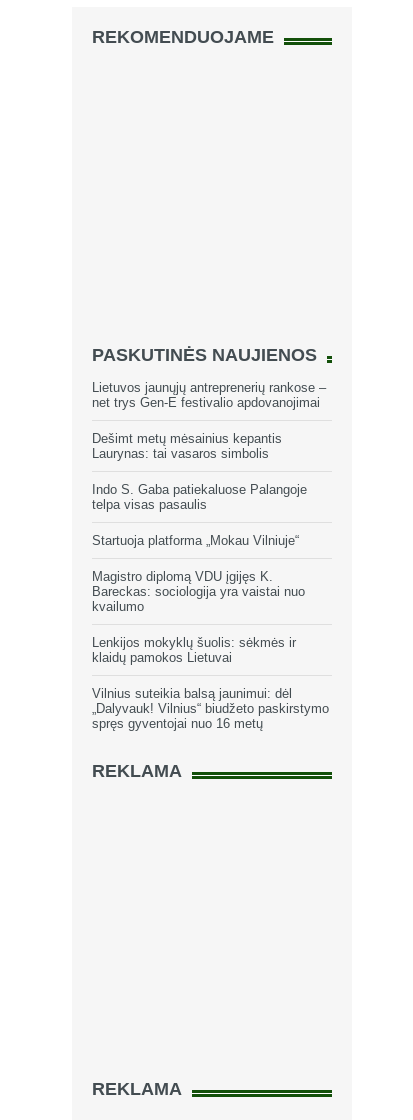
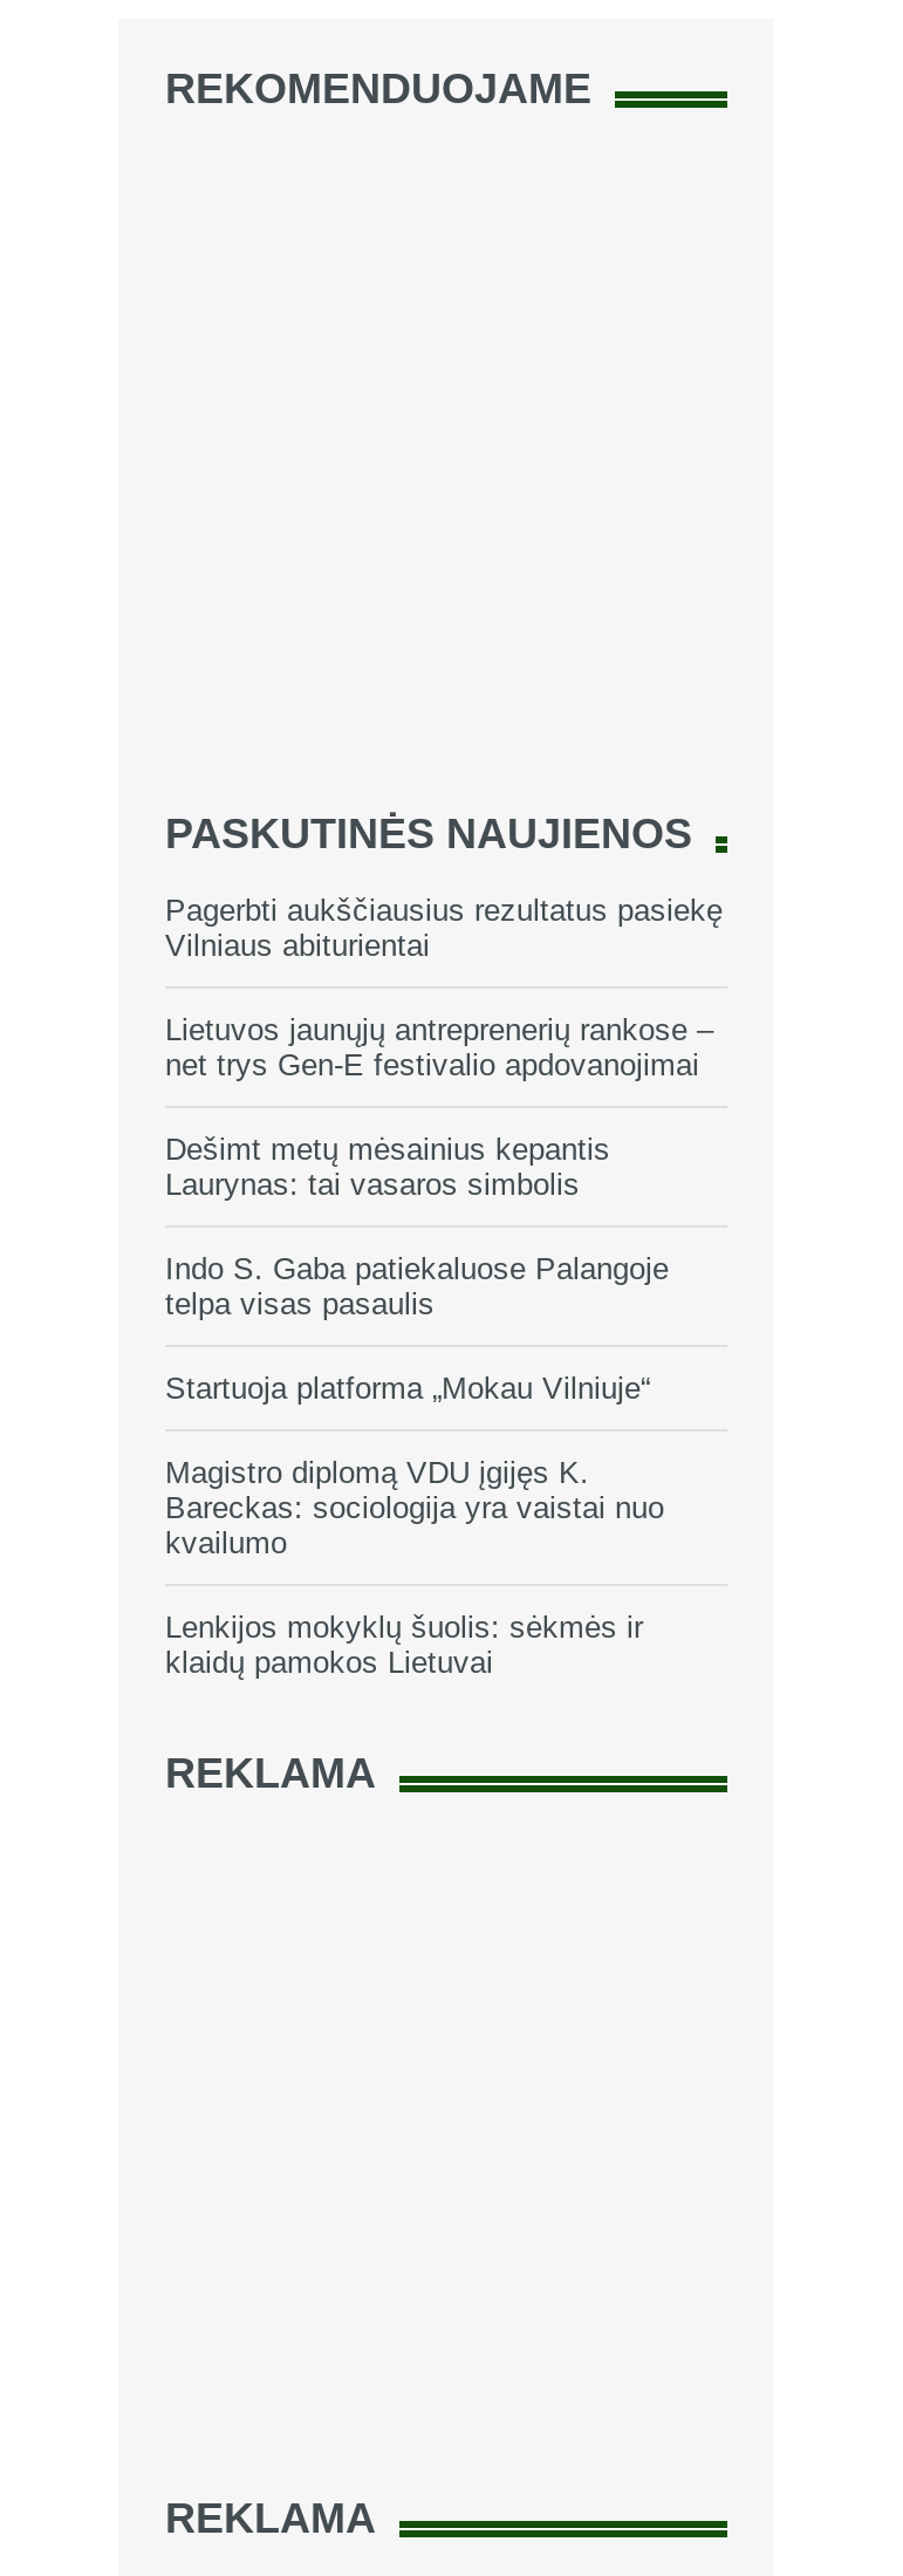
+ Pagerbti aukščiausius rezultatus pasiekę
+ Vilniaus abiturientai

moved down: Lietuvos jaunųjų antreprenerių rankose – | net trys Gen-E festivalio apdovanojimai | Dešimt metų mėsainius kepantis | ... | Lenkijos mokyklų šuolis: sėkmės ir | klaidų pamokos Lietuvai

- Vilnius suteikia balsą jaunimui: dėl
- „Dalyvauk! Vilnius“ biudžeto paskirstymo
- spręs gyventojai nuo 16 metų
